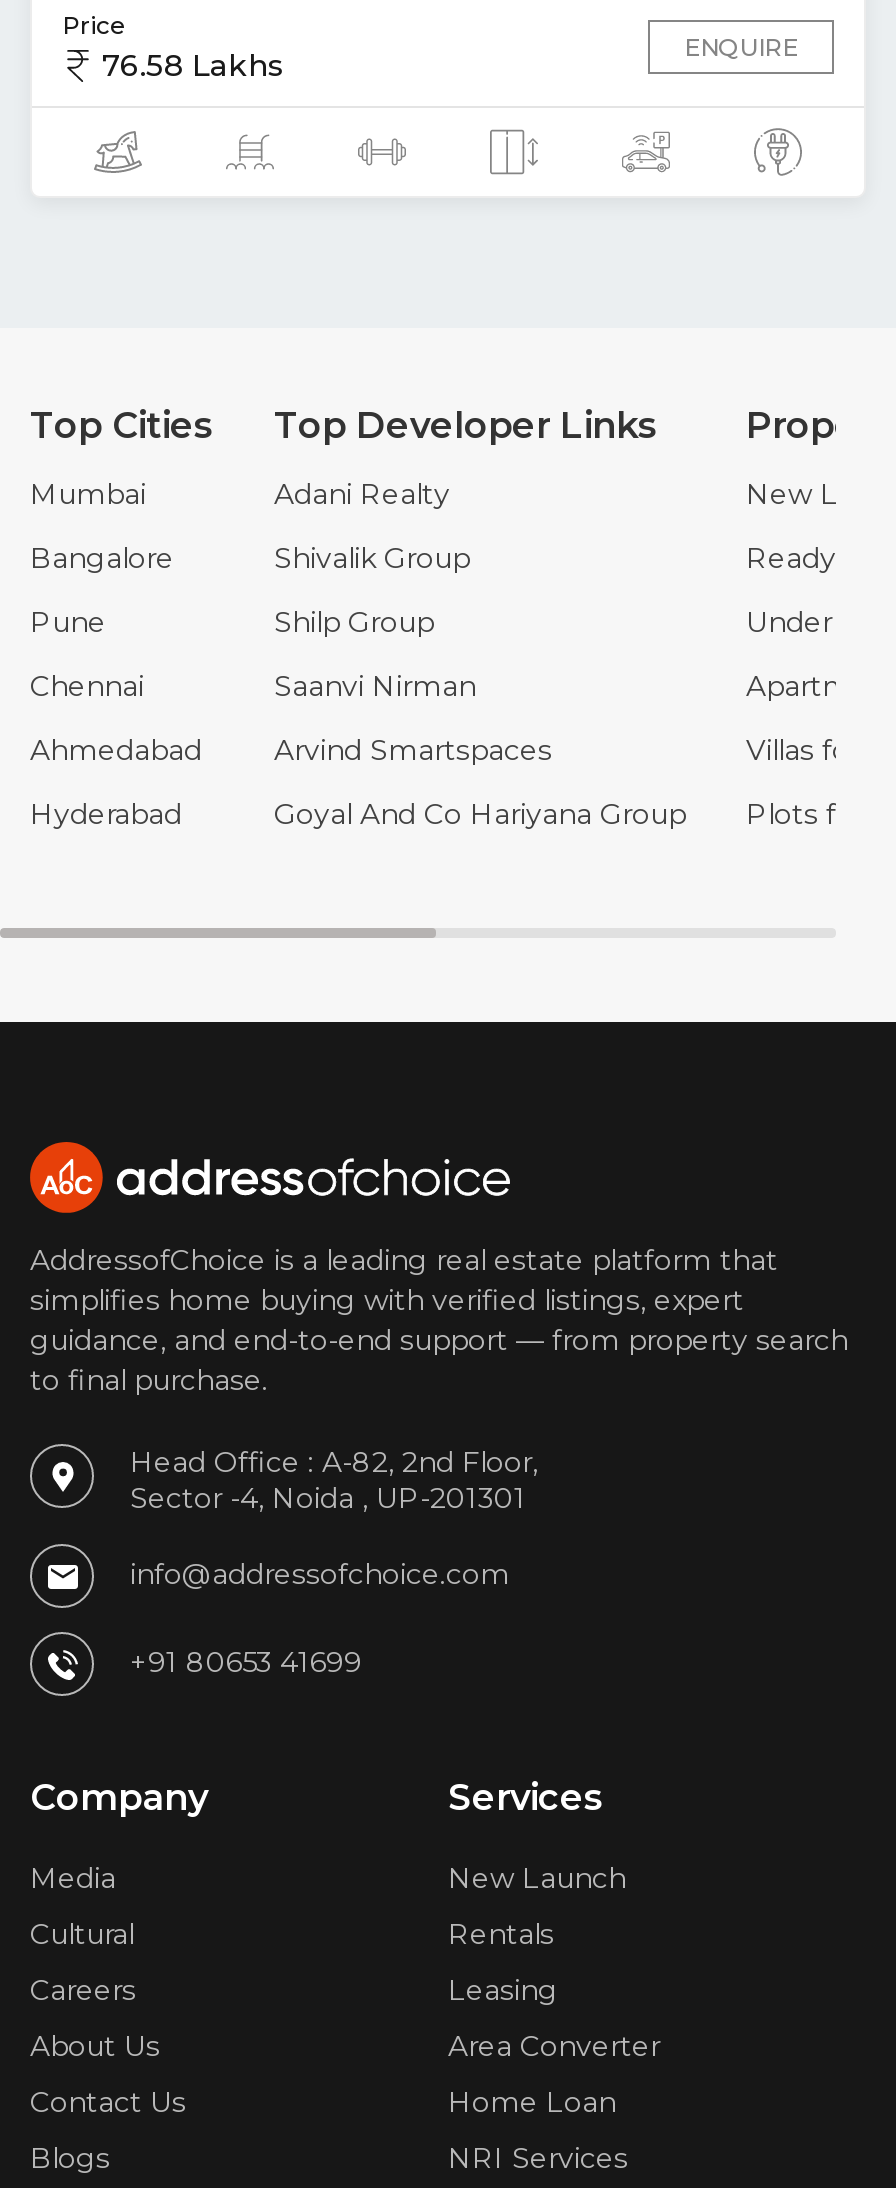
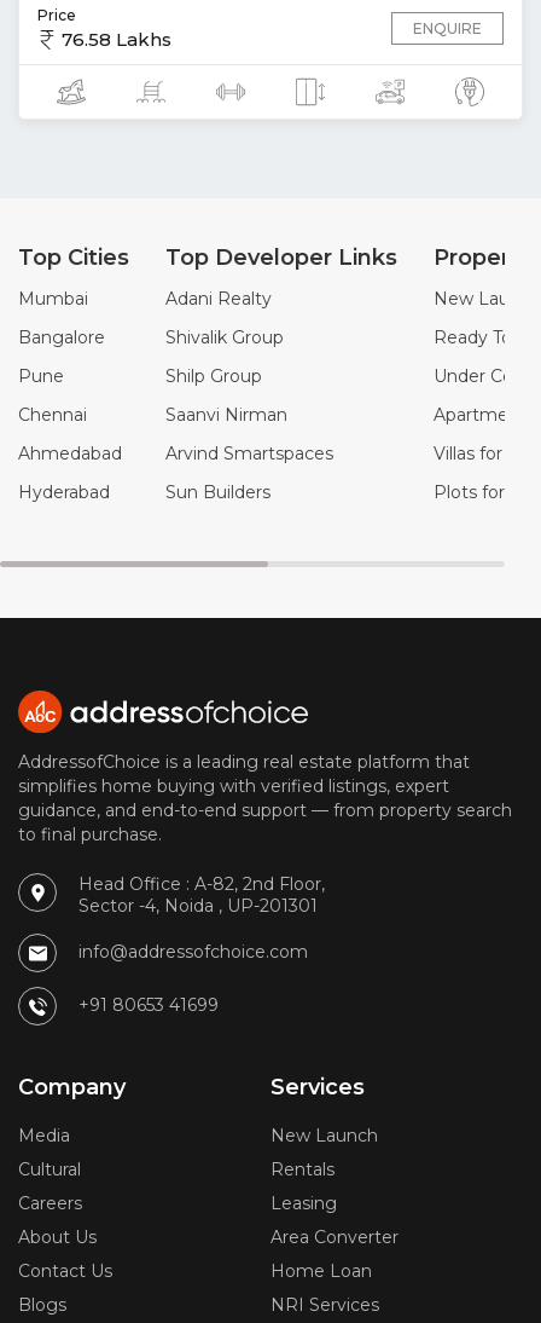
- Goyal And Co Hariyana Group
+ Sun Builders
